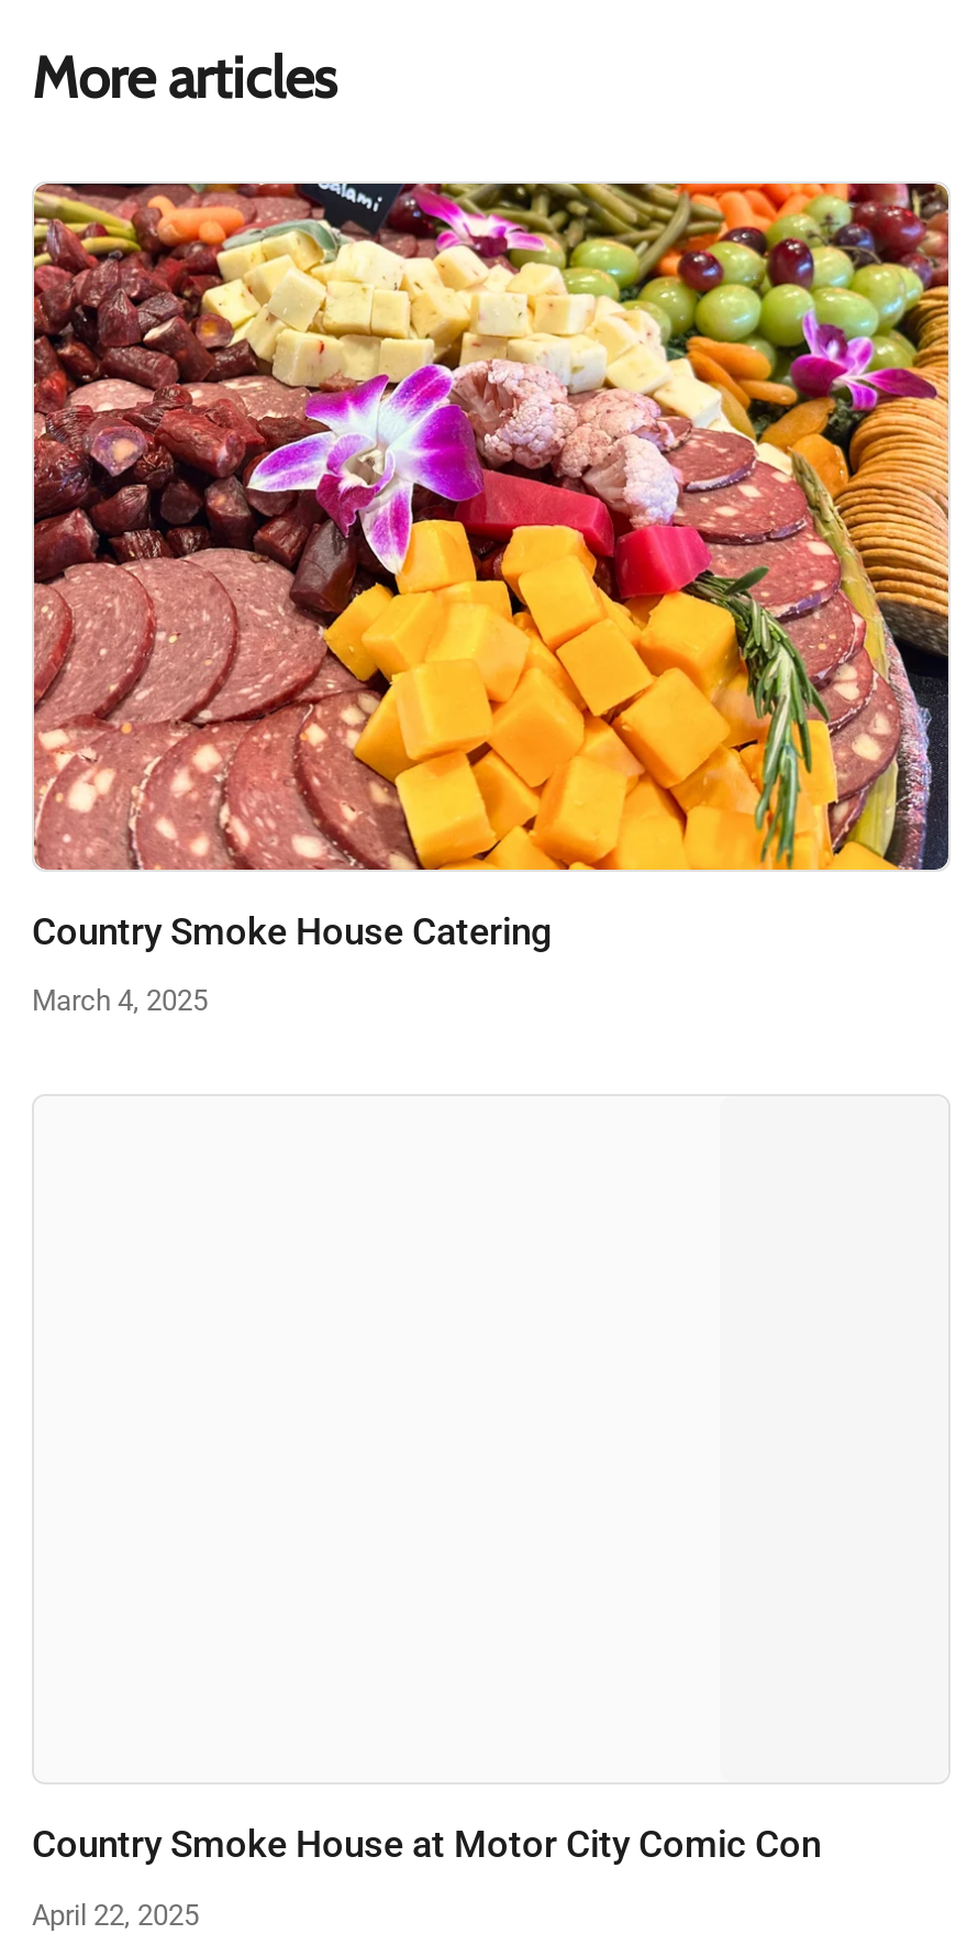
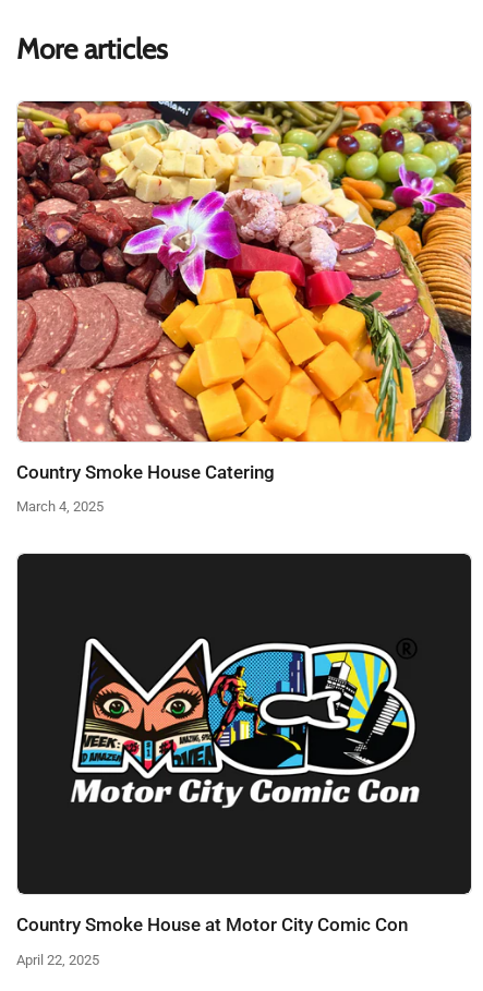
+ [image]
